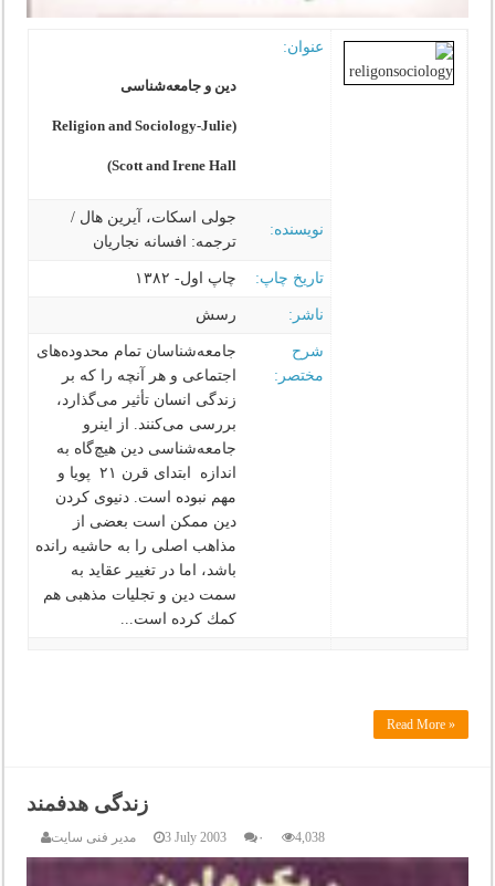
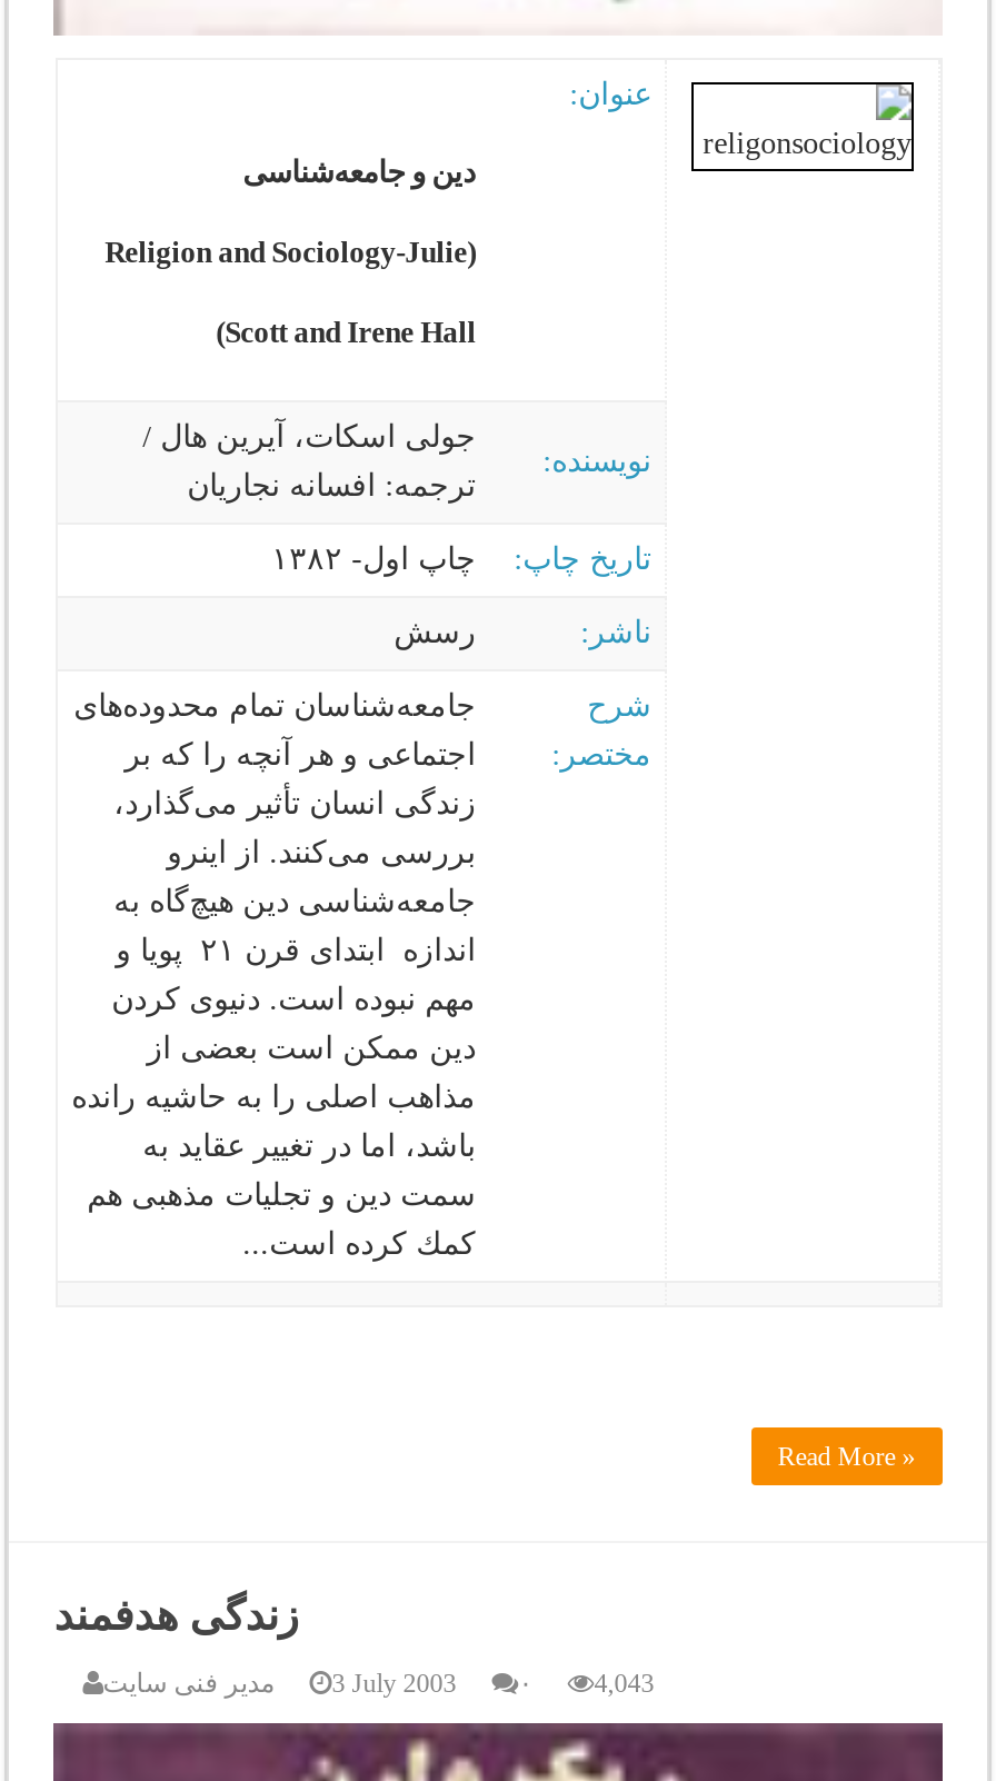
- 4,038
+ 4,043
